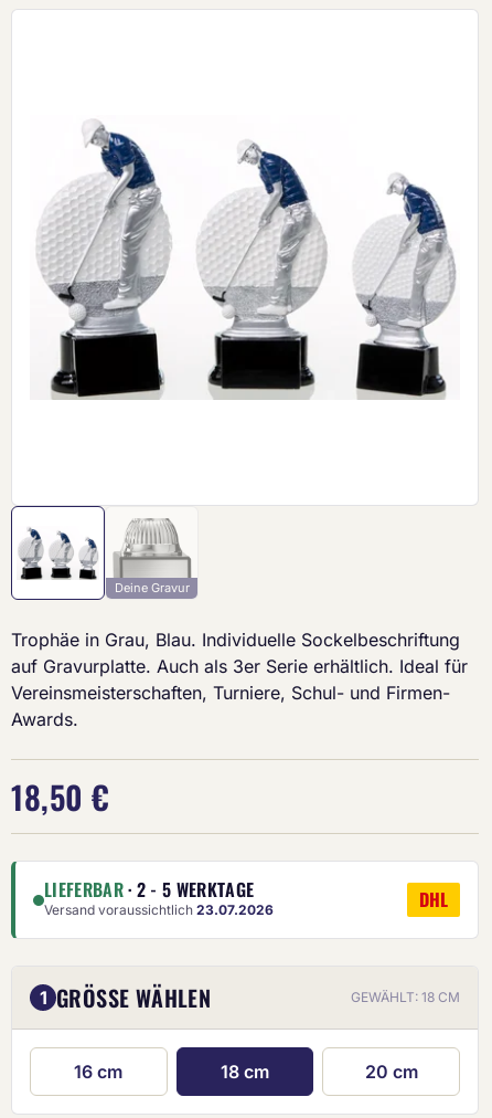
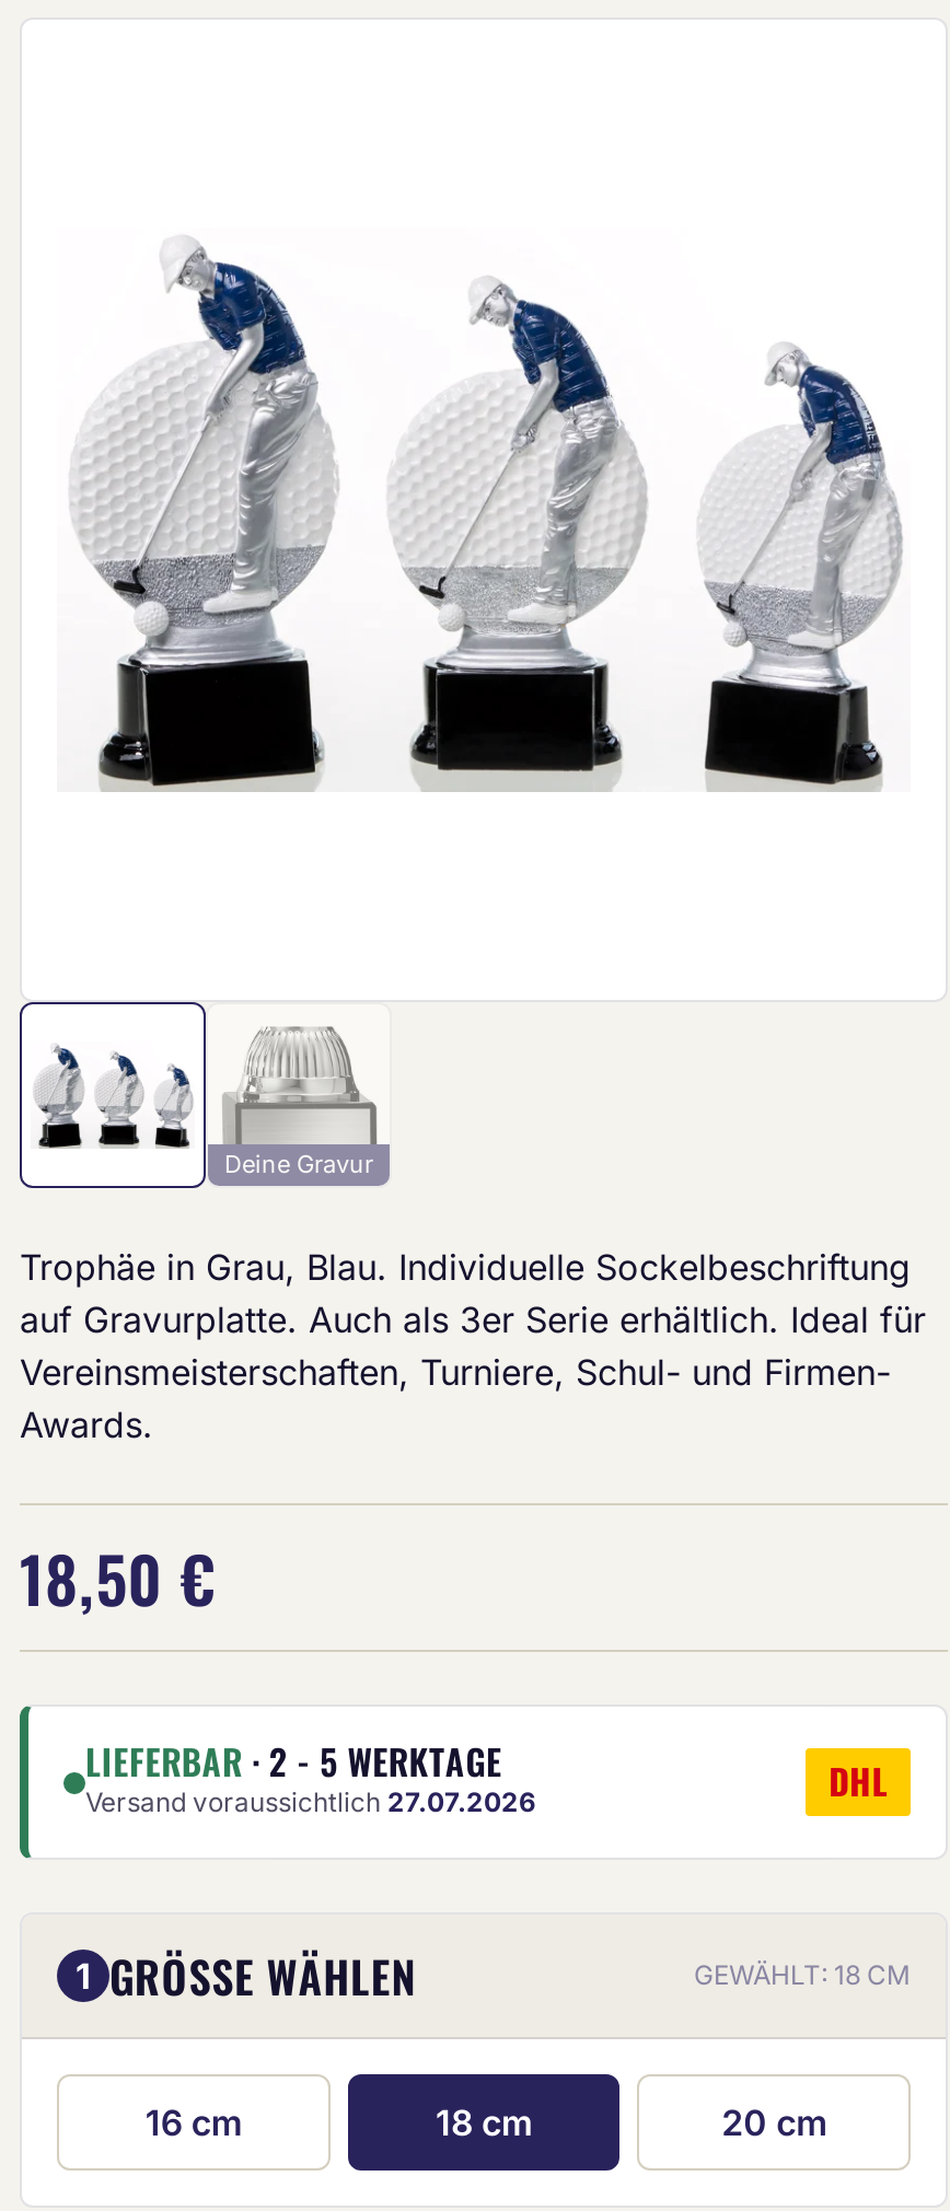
- Versand voraussichtlich 23.07.2026
+ Versand voraussichtlich 27.07.2026
